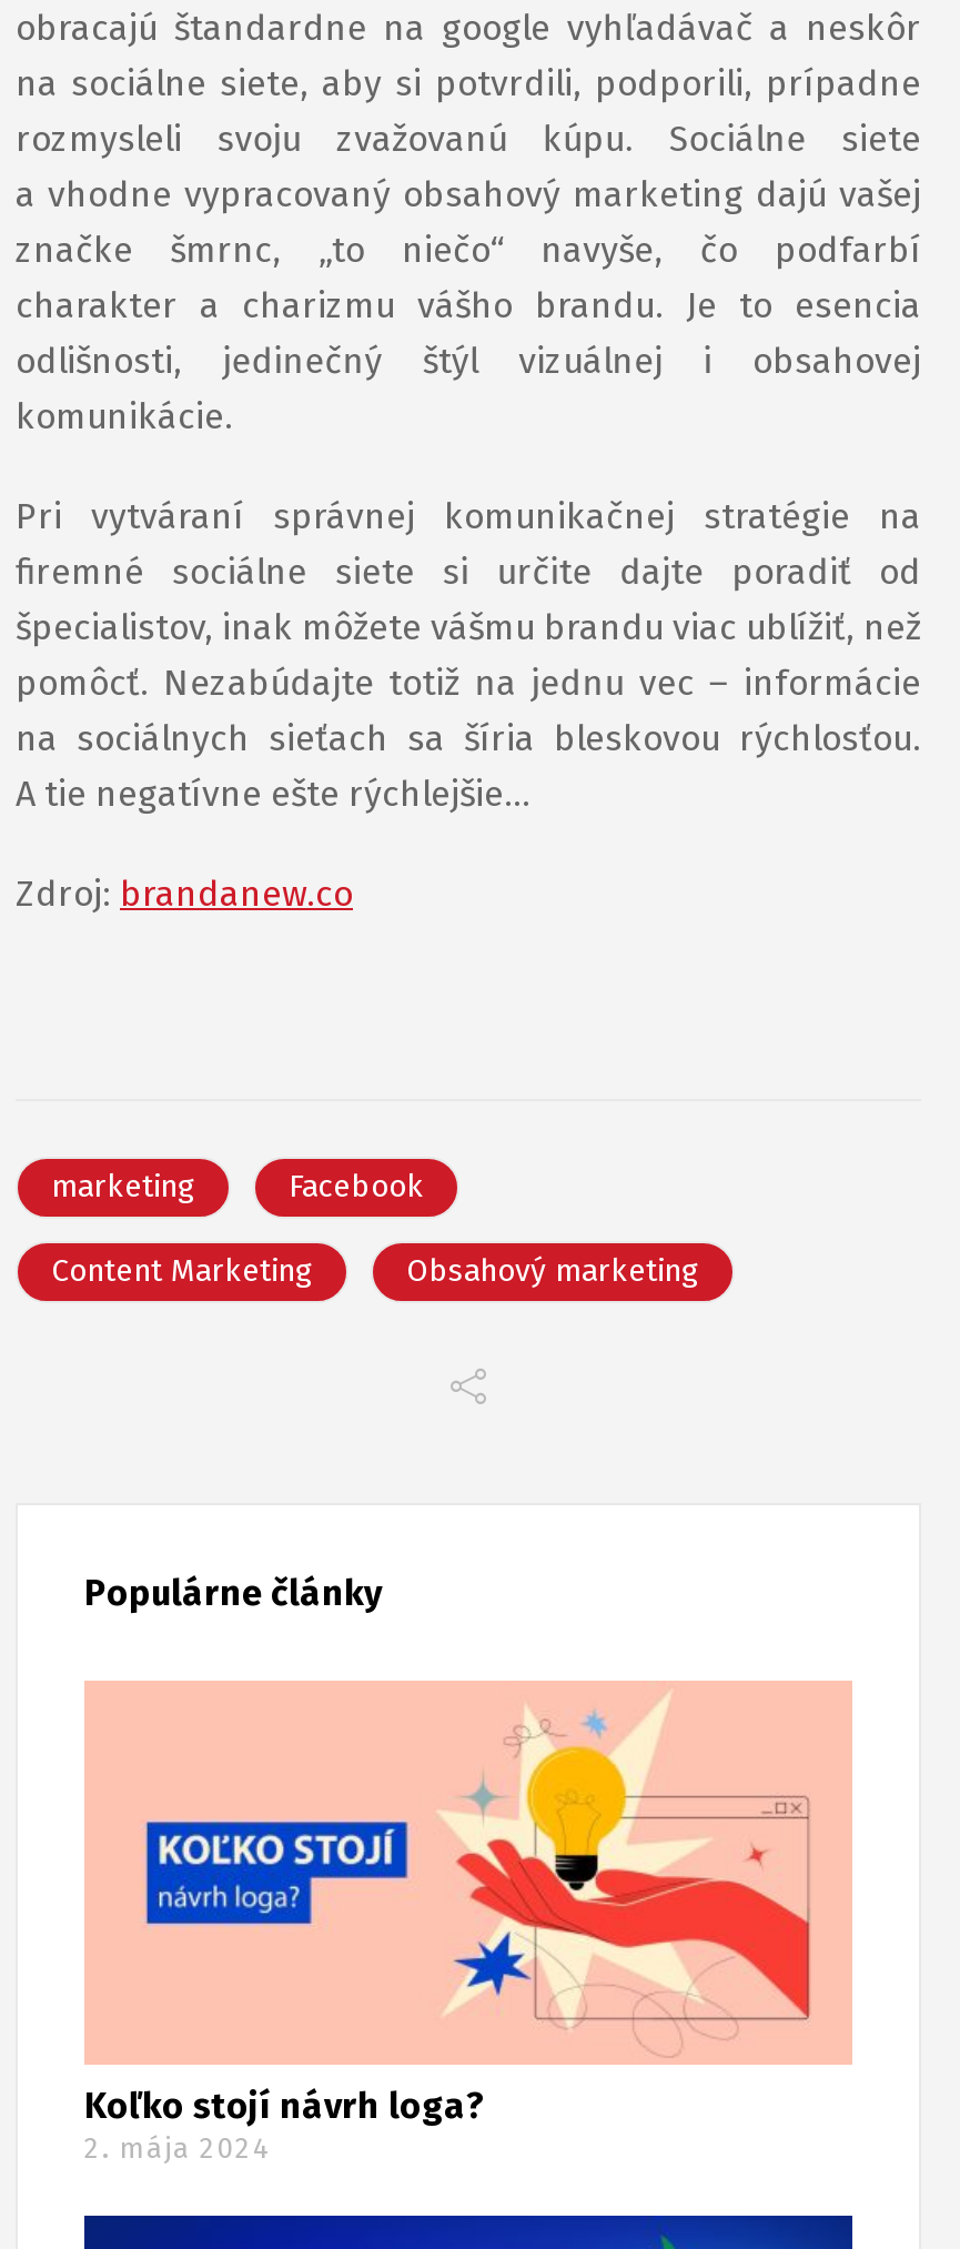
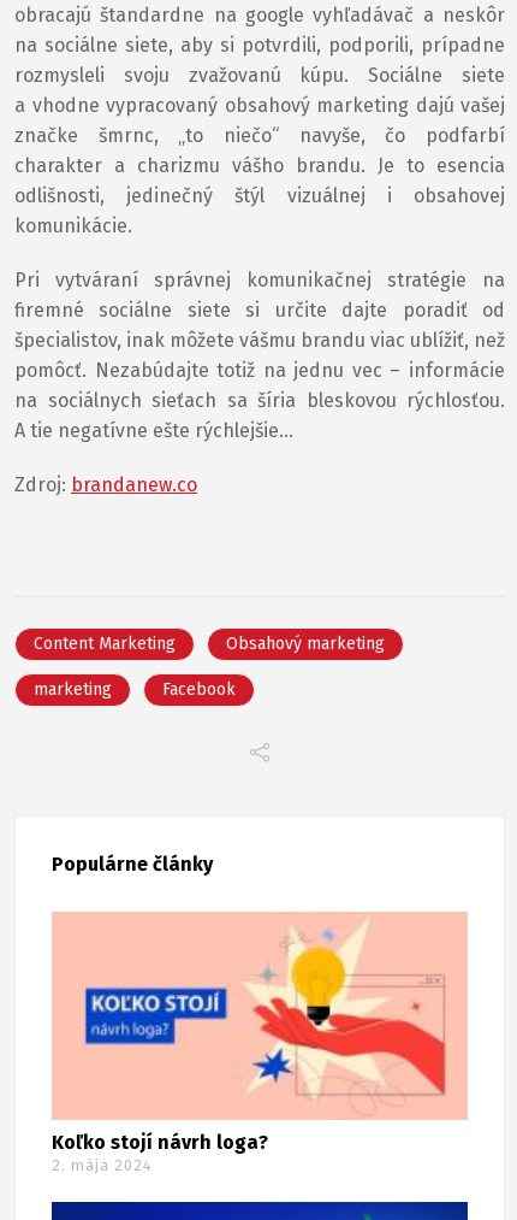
moved down: marketing | Facebook

moved up: Content Marketing | Obsahový marketing
